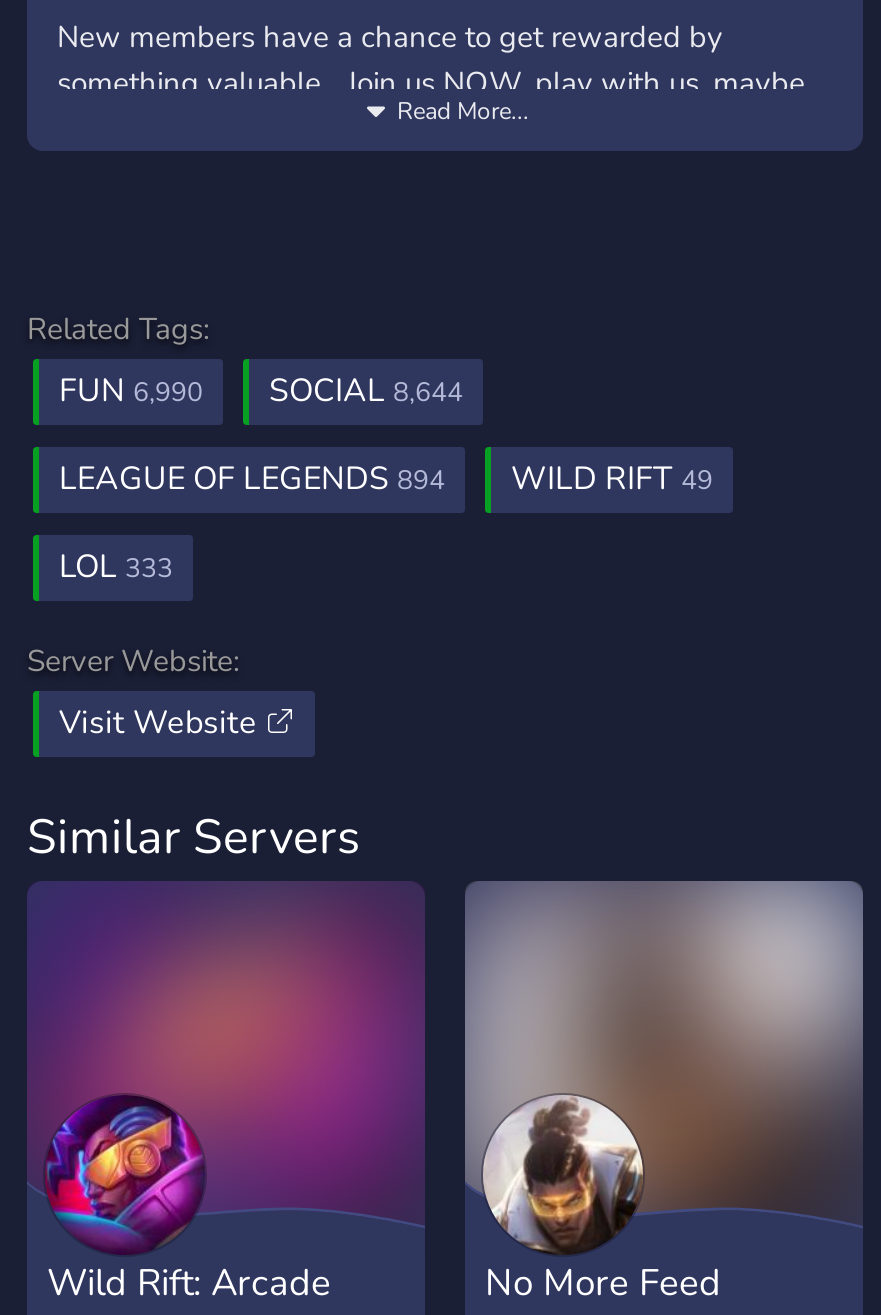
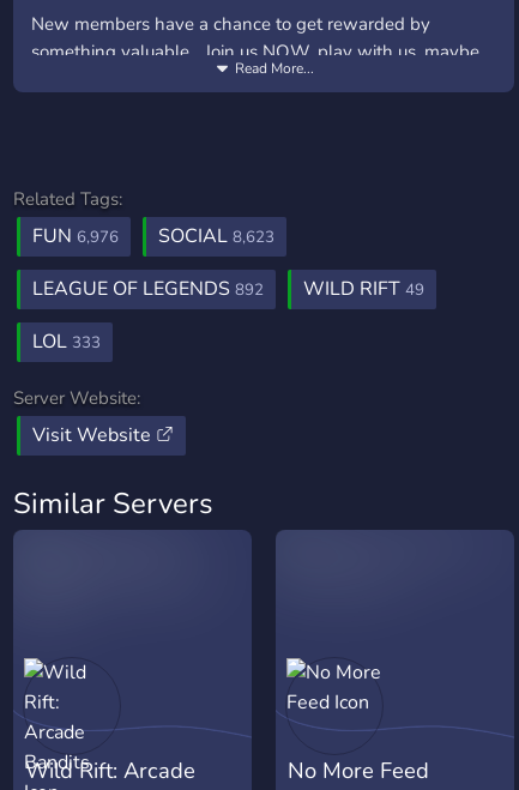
- FUN 6,990
+ FUN 6,976

- SOCIAL 8,644
+ SOCIAL 8,623

- LEAGUE OF LEGENDS 894
+ LEAGUE OF LEGENDS 892

- [image]

- [image]
